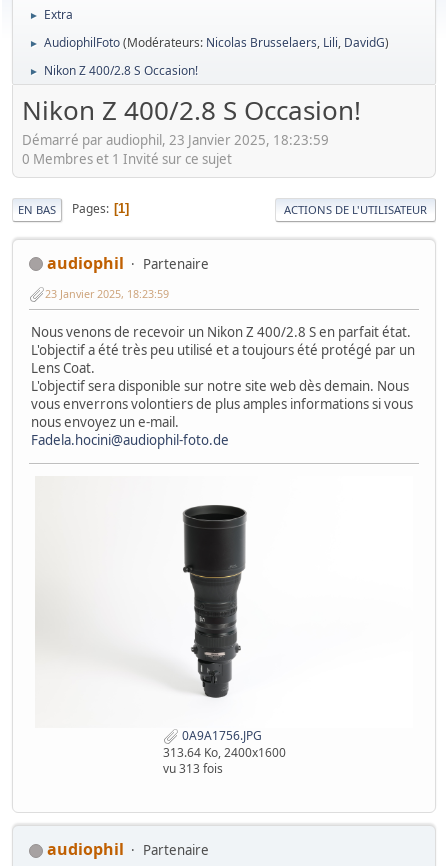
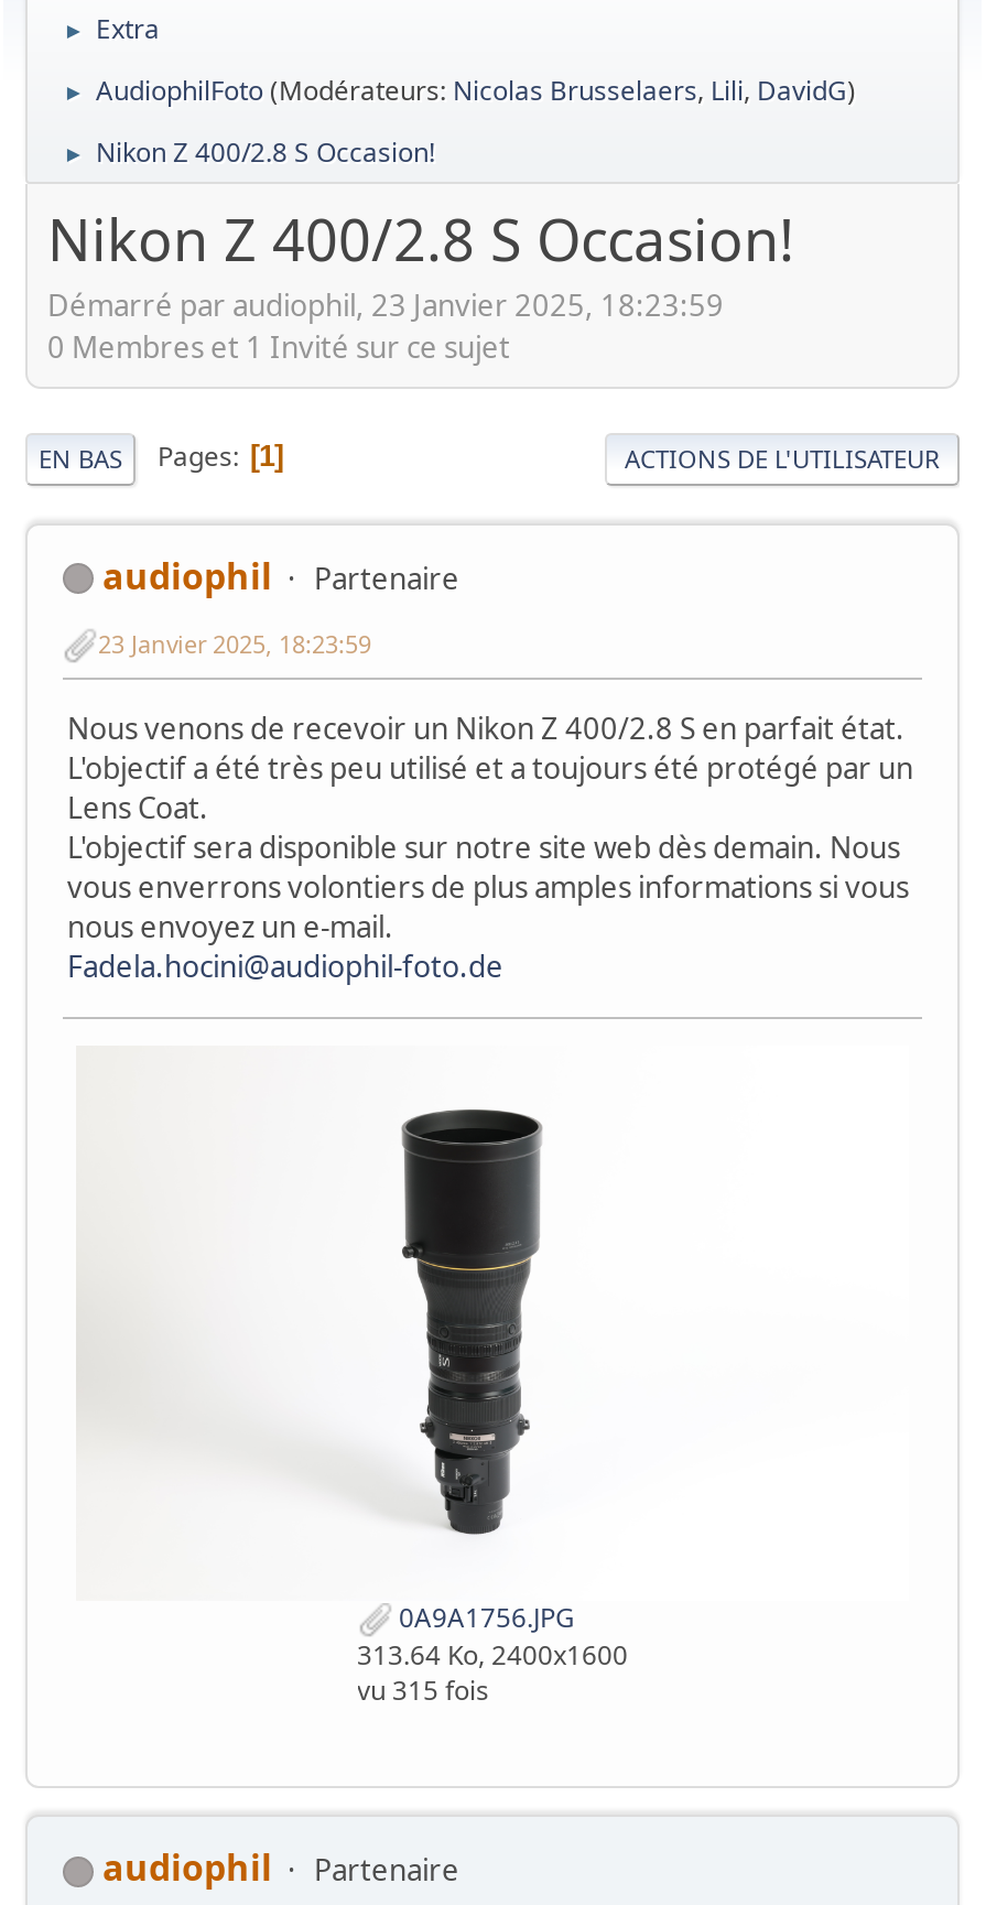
- vu 313 fois
+ vu 315 fois
